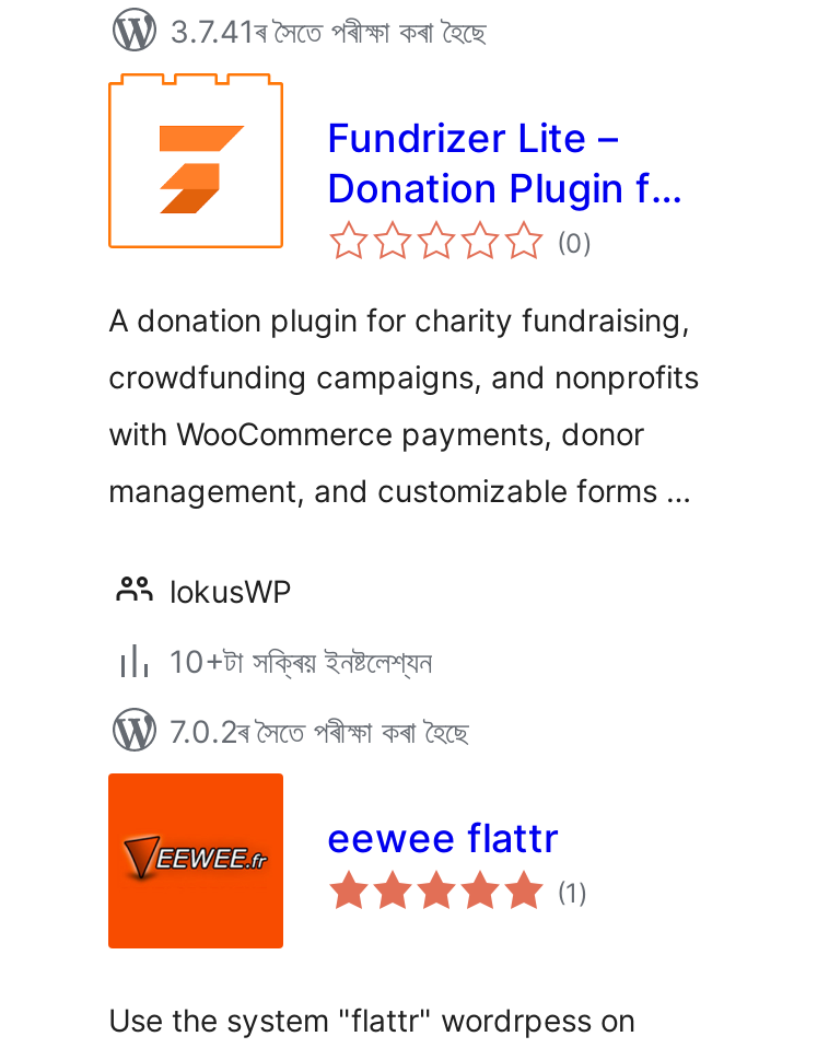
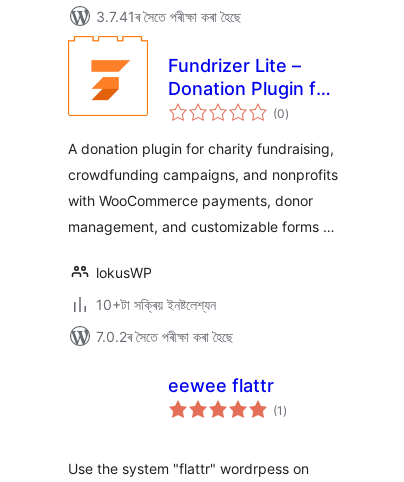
- [image]
